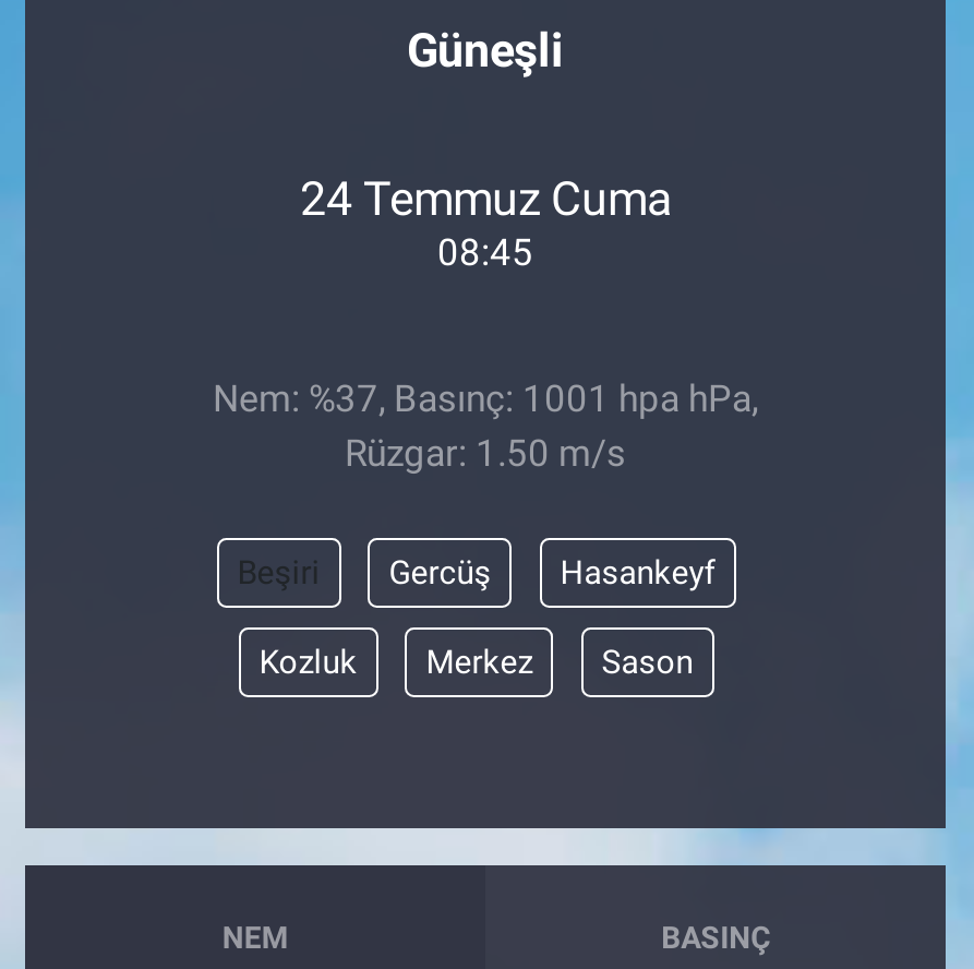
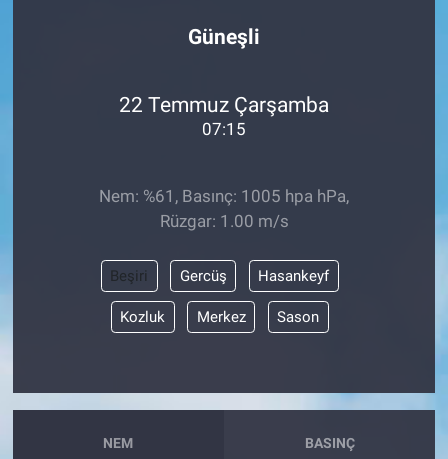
- 24 Temmuz Cuma
+ 22 Temmuz Çarşamba

- 08:45
+ 07:15

- Nem: %37, Basınç: 1001 hpa hPa,
+ Nem: %61, Basınç: 1005 hpa hPa,

- Rüzgar: 1.50 m/s
+ Rüzgar: 1.00 m/s
